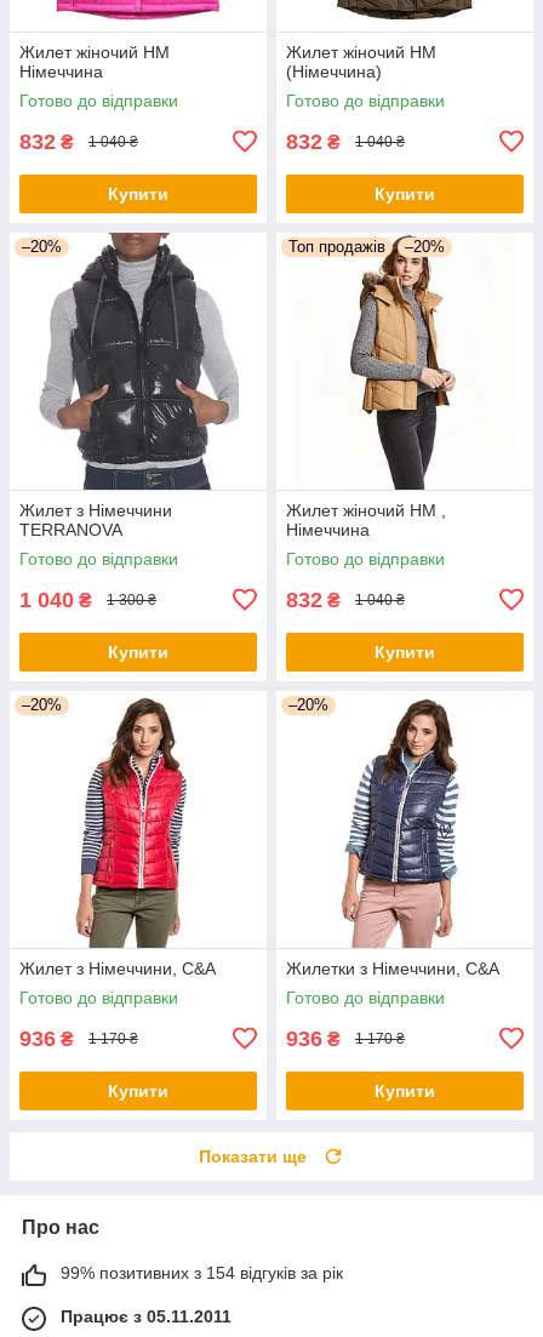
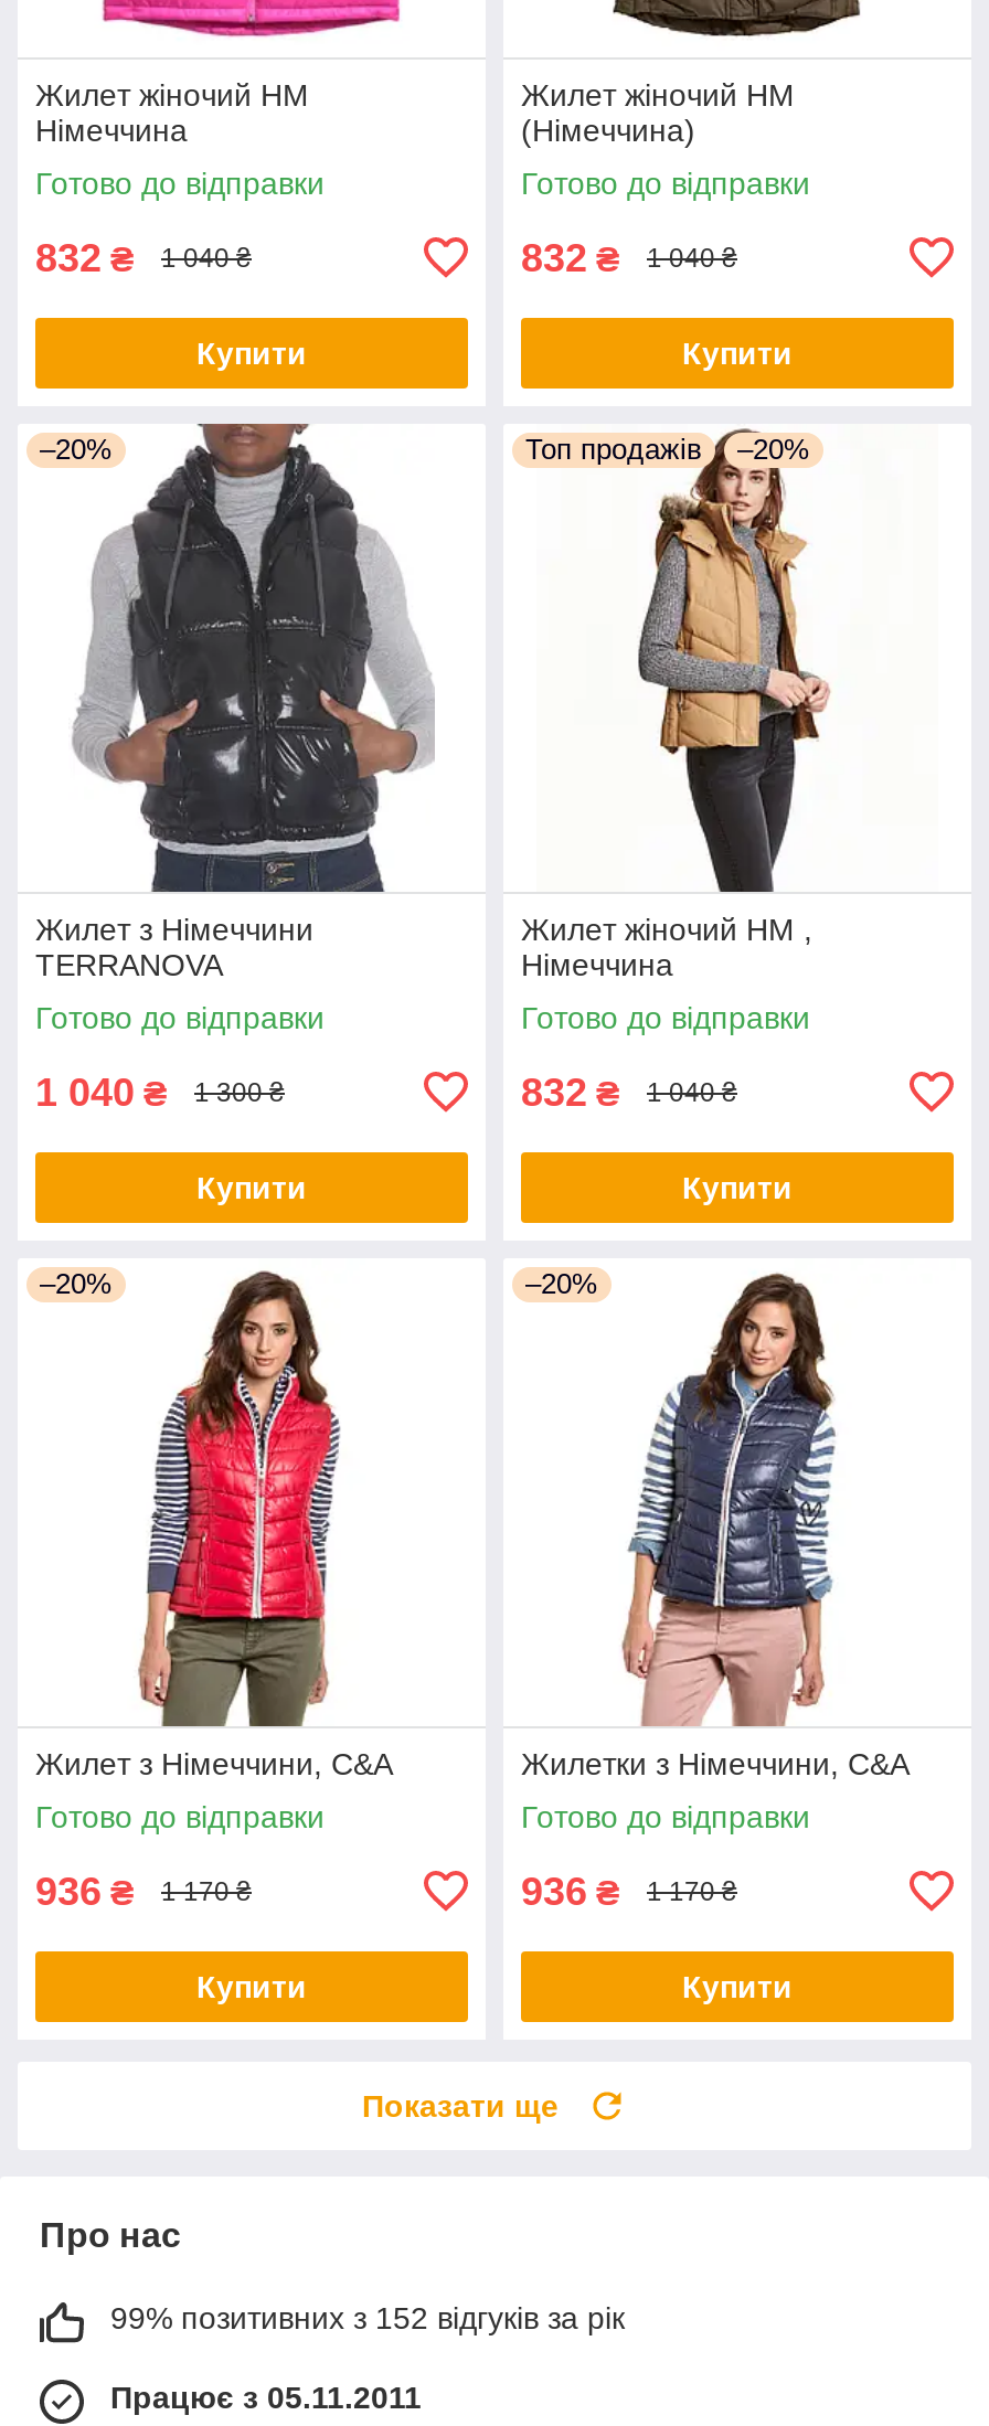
- 99% позитивних з 154 відгуків за рік
+ 99% позитивних з 152 відгуків за рік
